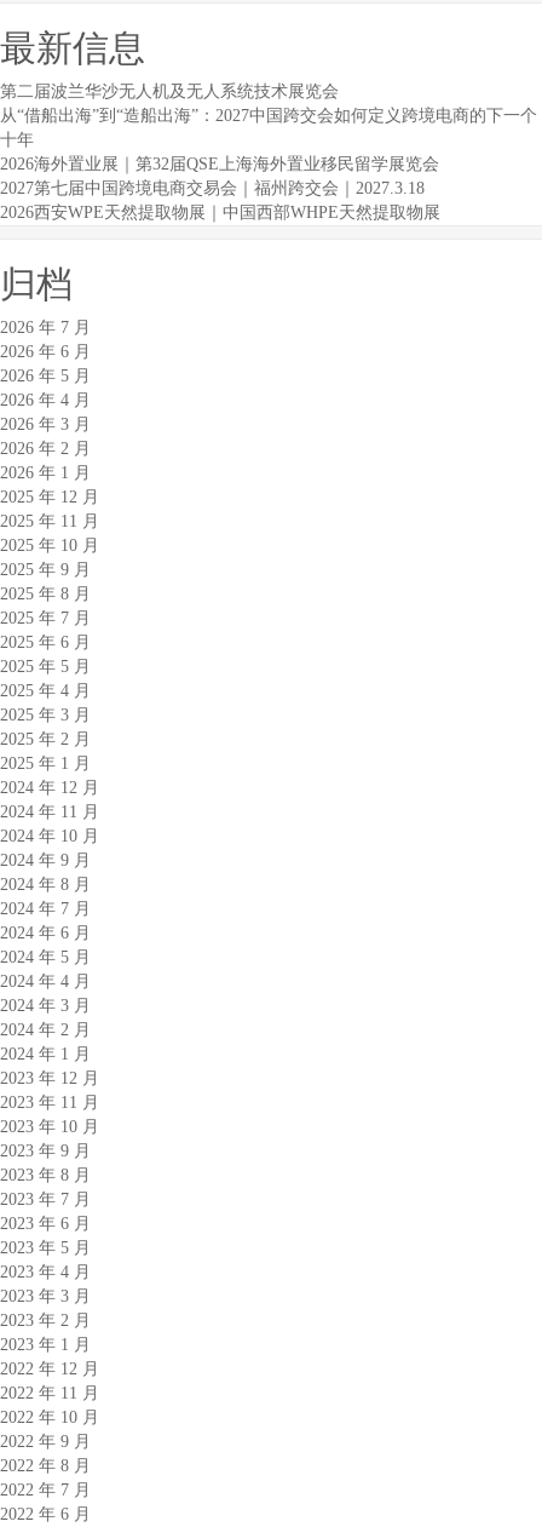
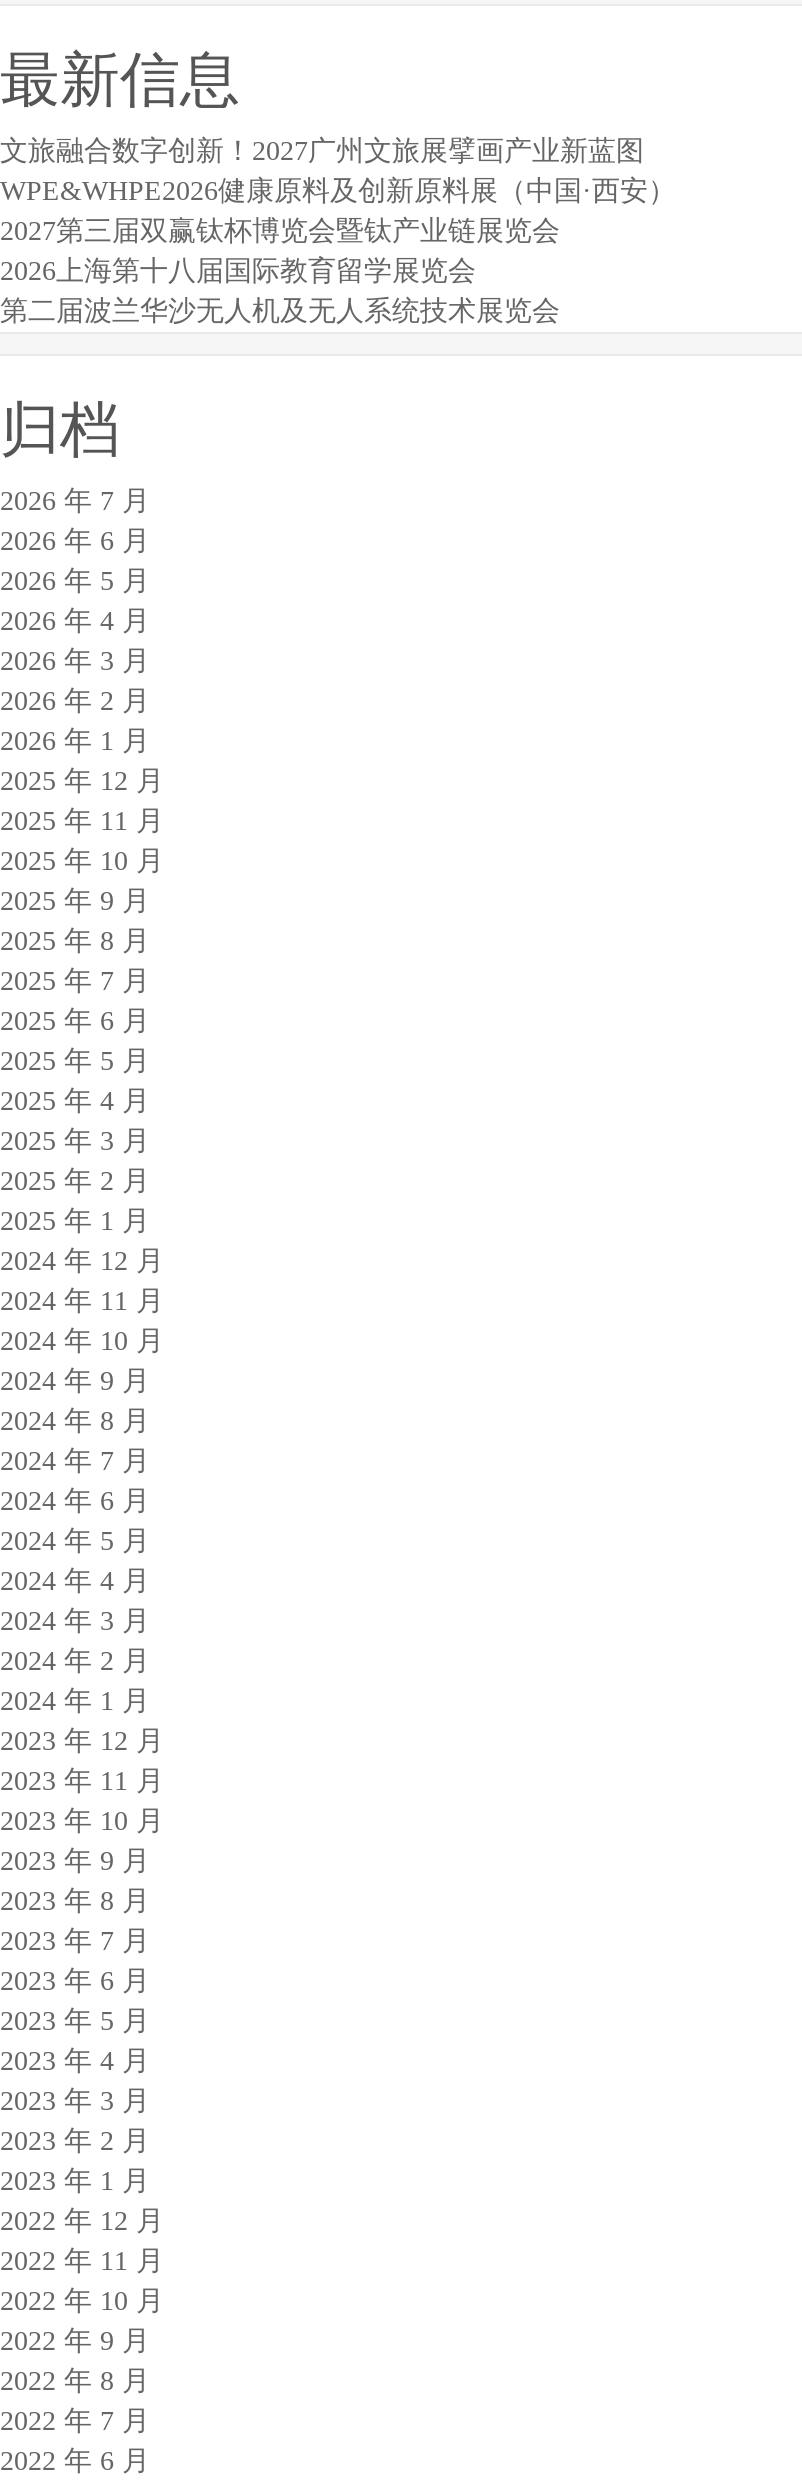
+ 文旅融合数字创新！2027广州文旅展擘画产业新蓝图
+ WPE&WHPE2026健康原料及创新原料展（中国·西安）
+ 2027第三届双赢钛杯博览会暨钛产业链展览会
+ 2026上海第十八届国际教育留学展览会

moved down: 第二届波兰华沙无人机及无人系统技术展览会

- 从“借船出海”到“造船出海”：2027中国跨交会如何定义跨境电商的下一个
- 十年
- 2026海外置业展｜第32届QSE上海海外置业移民留学展览会
- 2027第七届中国跨境电商交易会｜福州跨交会｜2027.3.18
- 2026西安WPE天然提取物展｜中国西部WHPE天然提取物展
